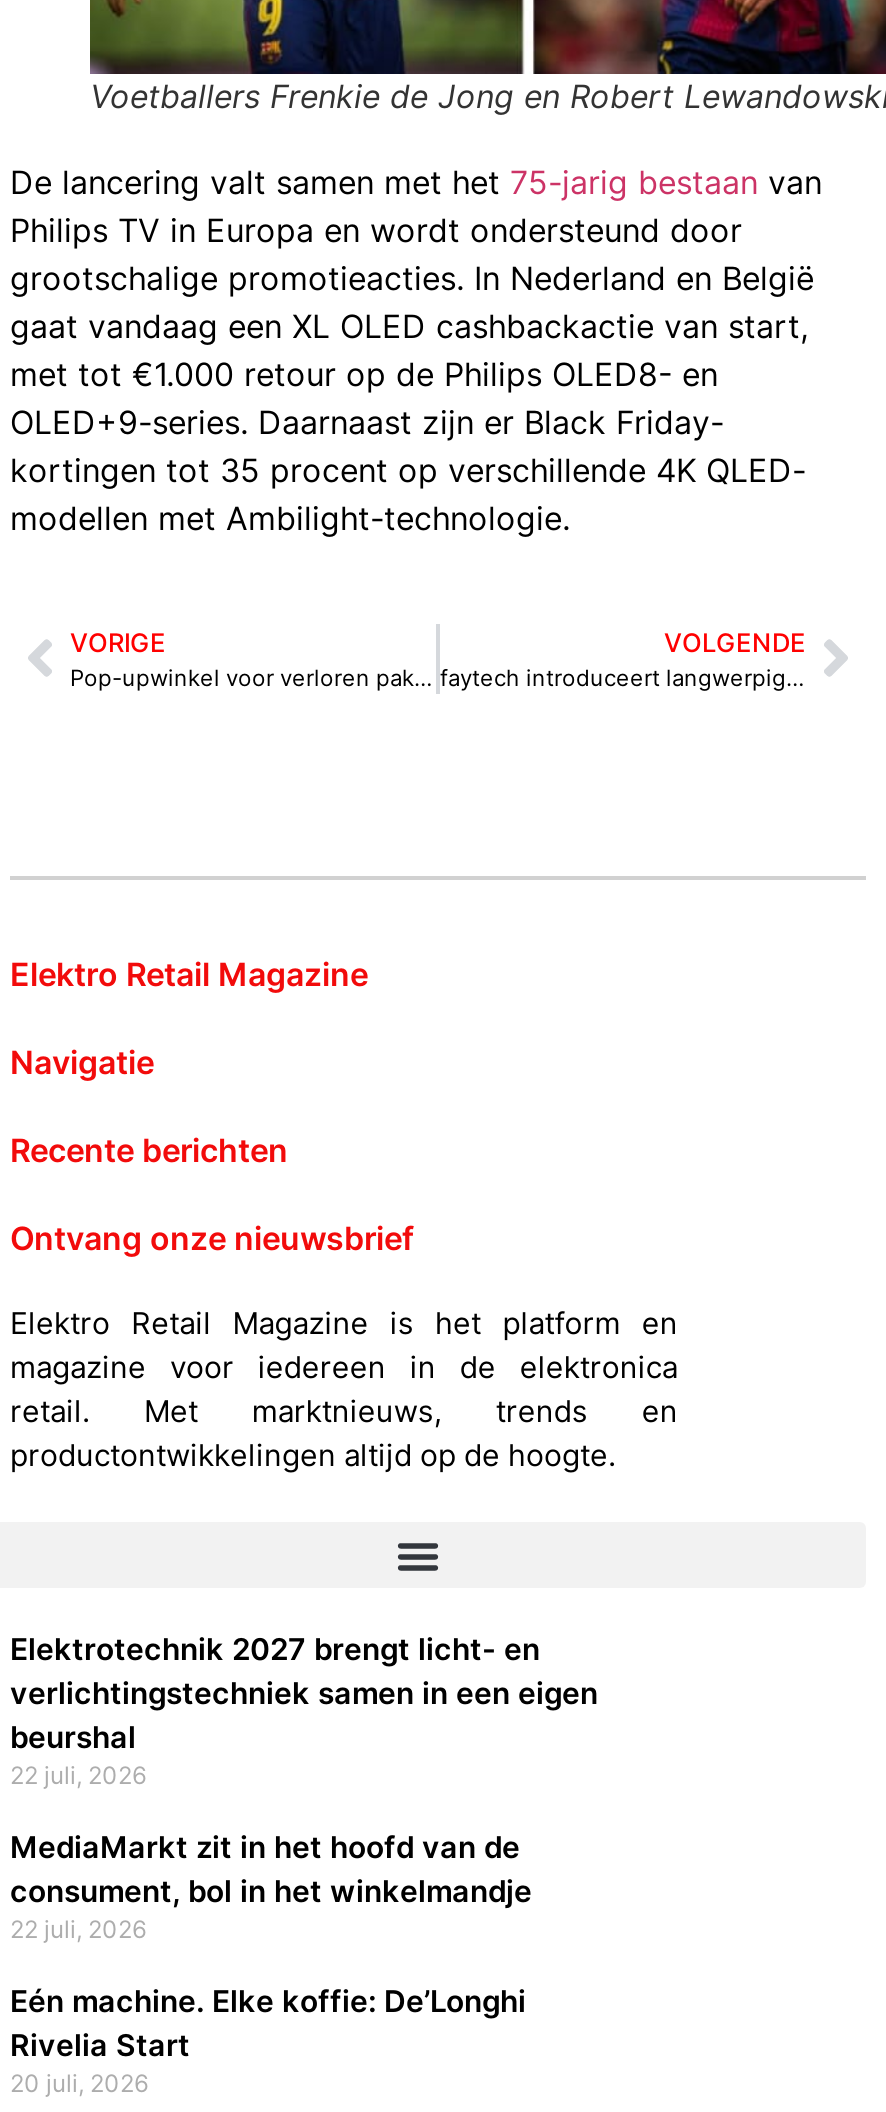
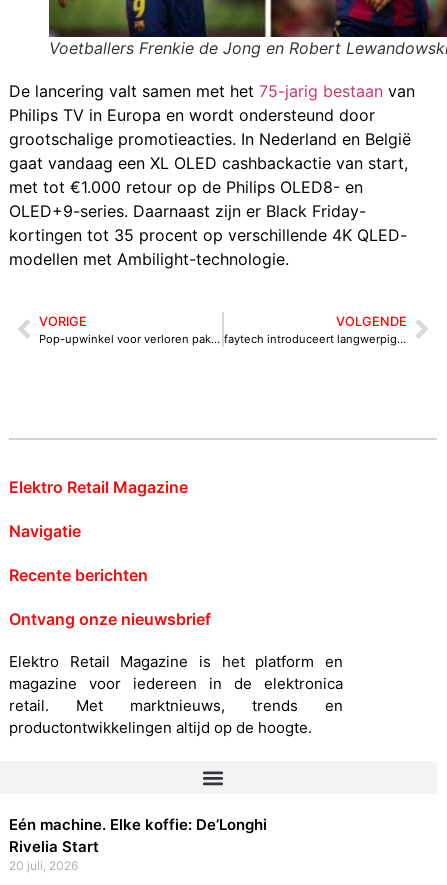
- Elektrotechnik 2027 brengt licht- en
- verlichtingstechniek samen in een eigen
- beurshal
- 22 juli, 2026
- MediaMarkt zit in het hoofd van de
- consument, bol in het winkelmandje
- 22 juli, 2026
